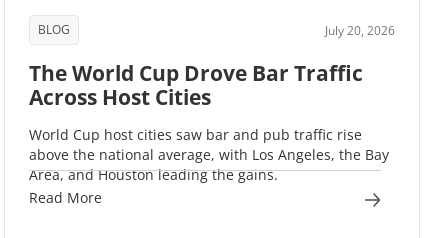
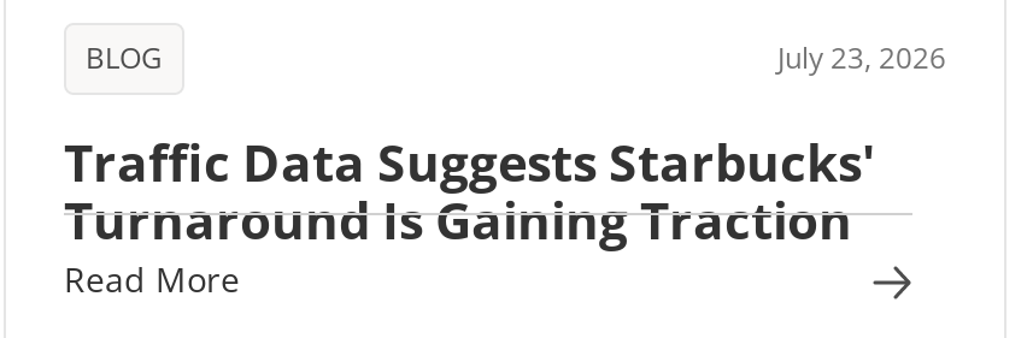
- July 20, 2026
- The World Cup Drove Bar Traffic
- Across Host Cities
- World Cup host cities saw bar and pub traffic rise
- above the national average, with Los Angeles, the Bay
- Area, and Houston leading the gains.
+ July 23, 2026
+ Traffic Data Suggests Starbucks'
+ Turnaround Is Gaining Traction
